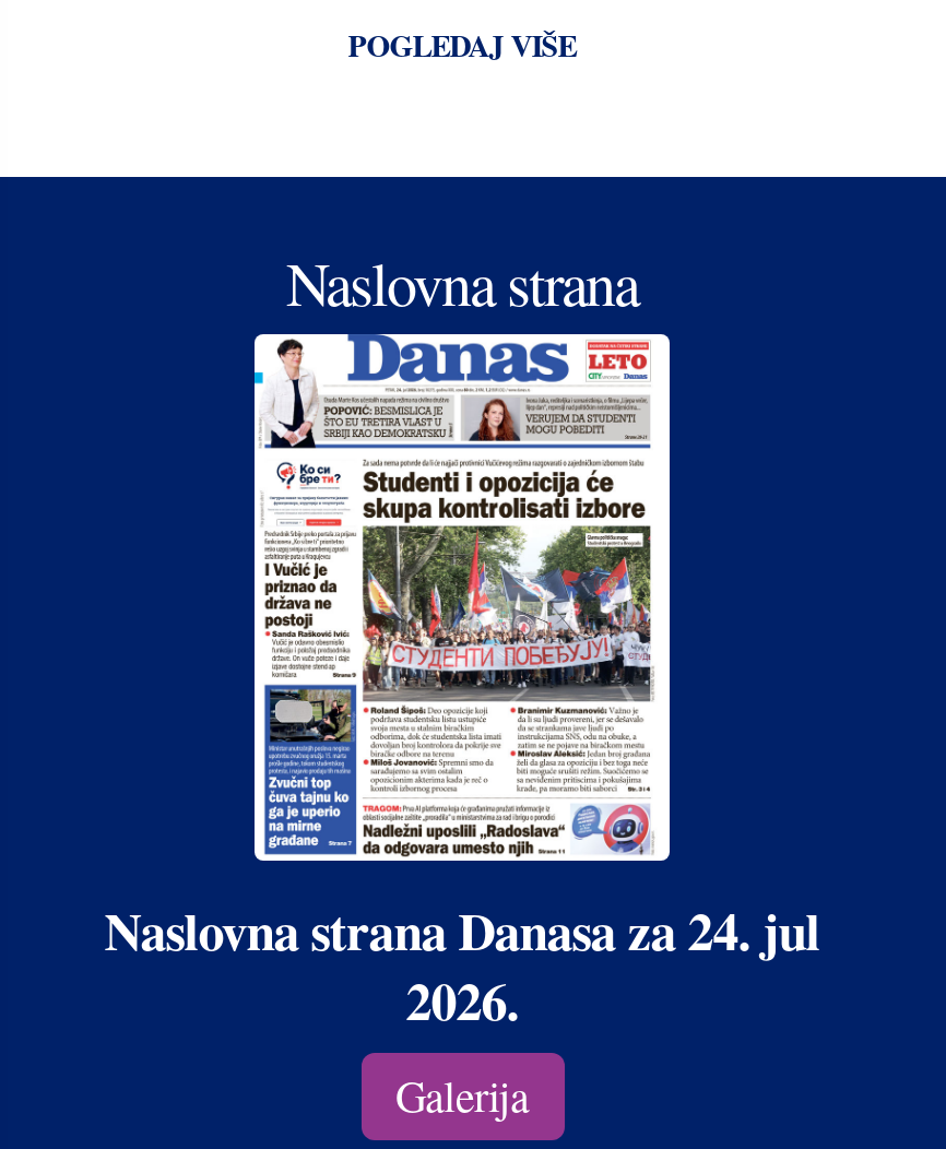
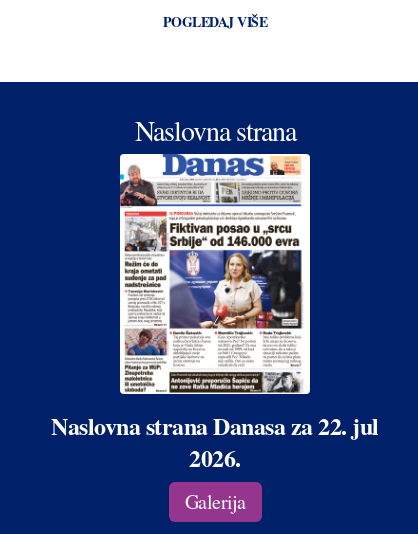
- [image]
- Naslovna strana Danasa za 24. jul
+ [image]
+ Naslovna strana Danasa za 22. jul
